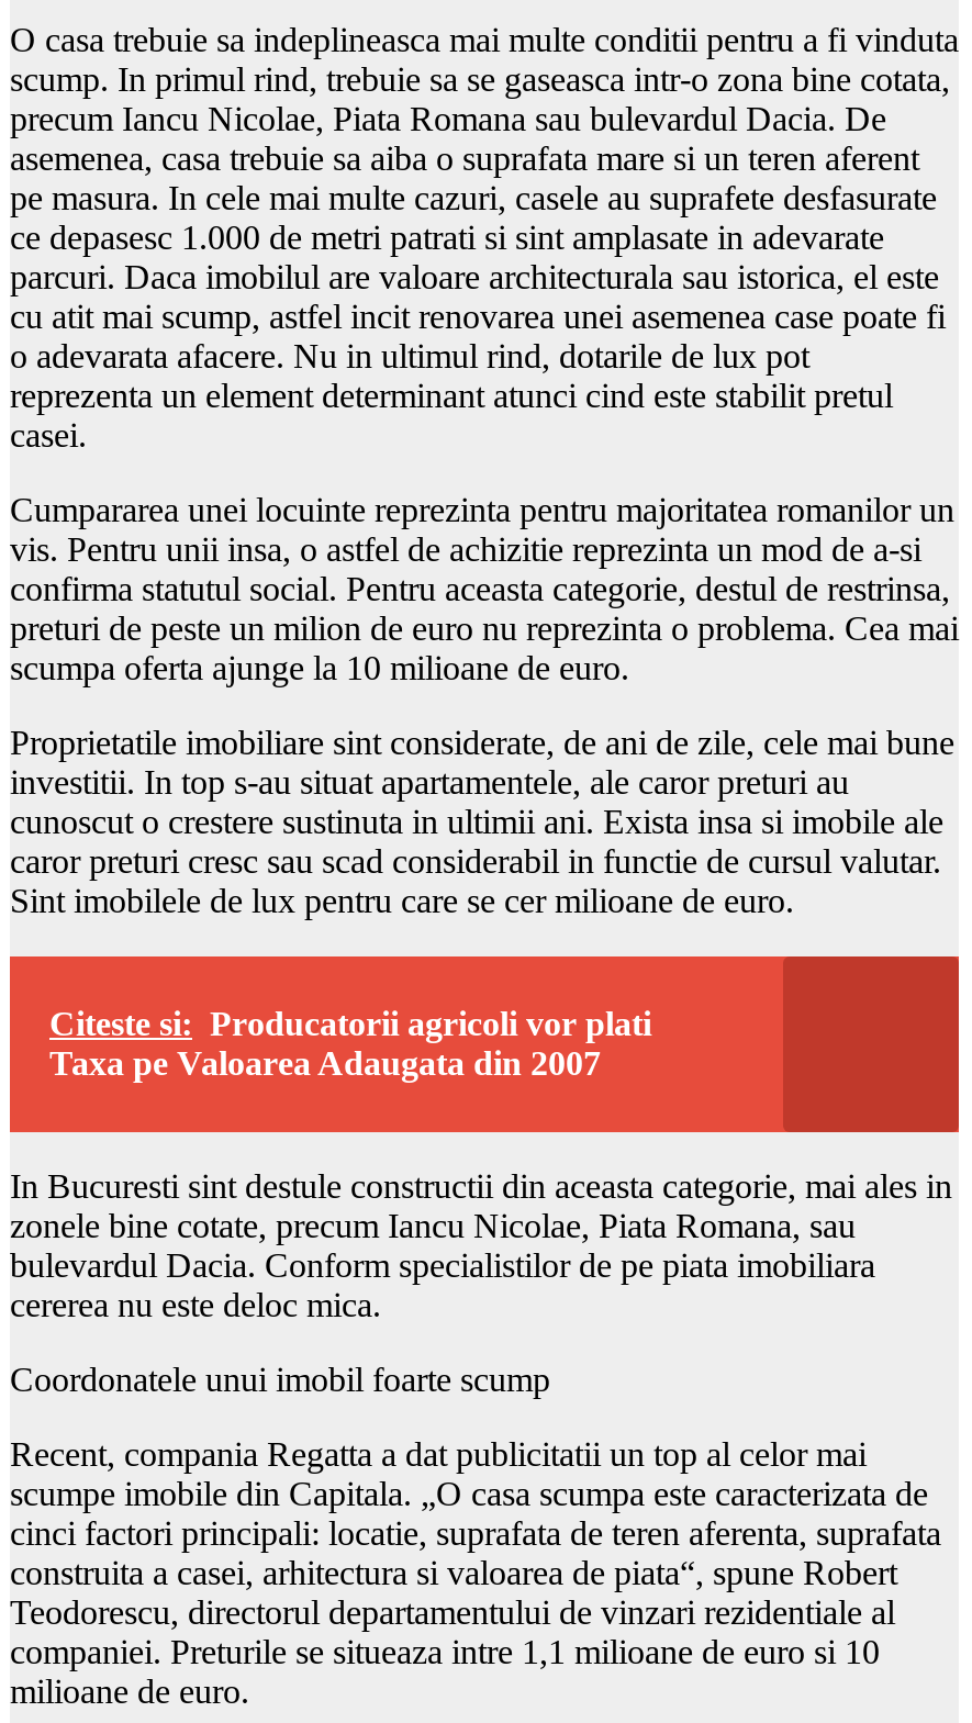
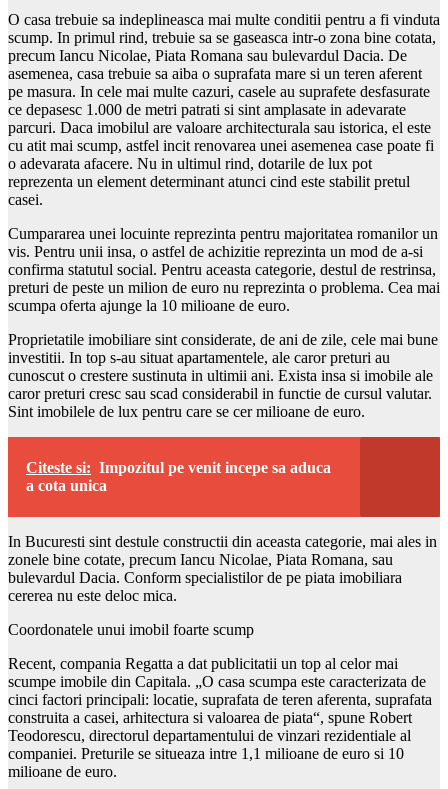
- Citeste si: Producatorii agricoli vor plati
- Taxa pe Valoarea Adaugata din 2007
+ Citeste si: Impozitul pe venit incepe sa aduca
+ a cota unica
